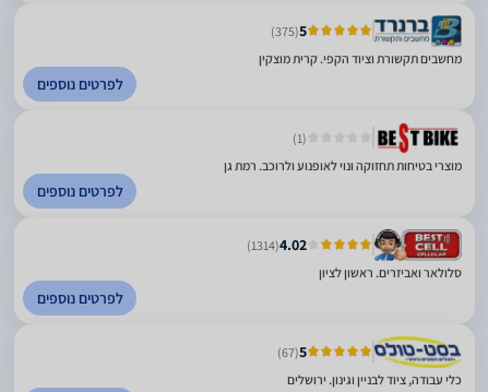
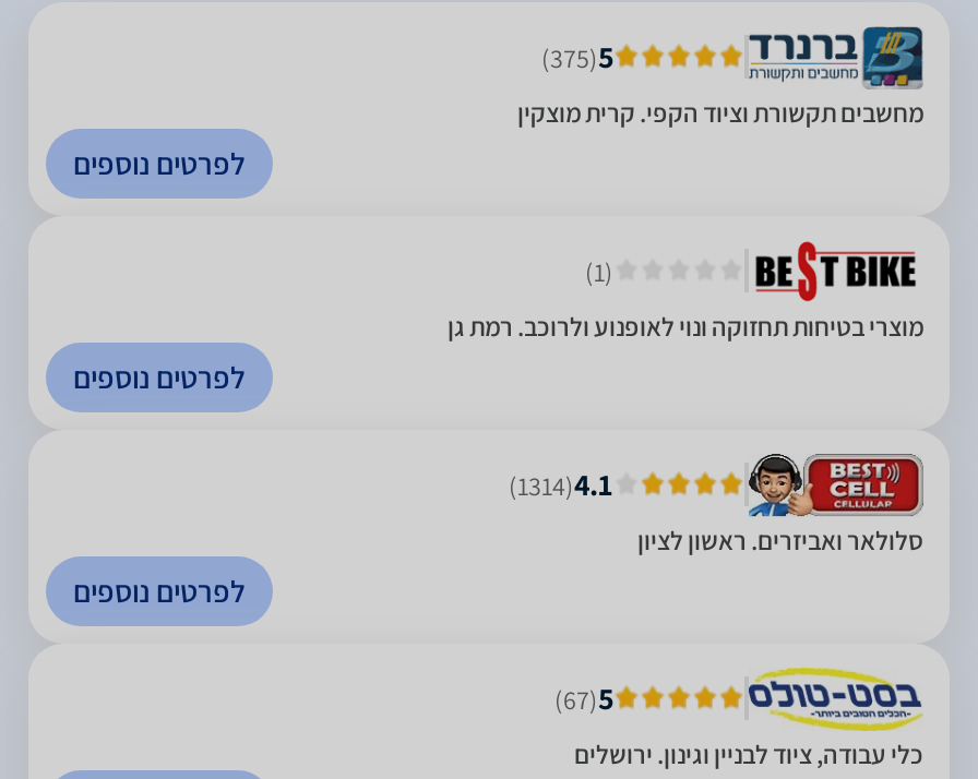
- 4.02
+ 4.1
